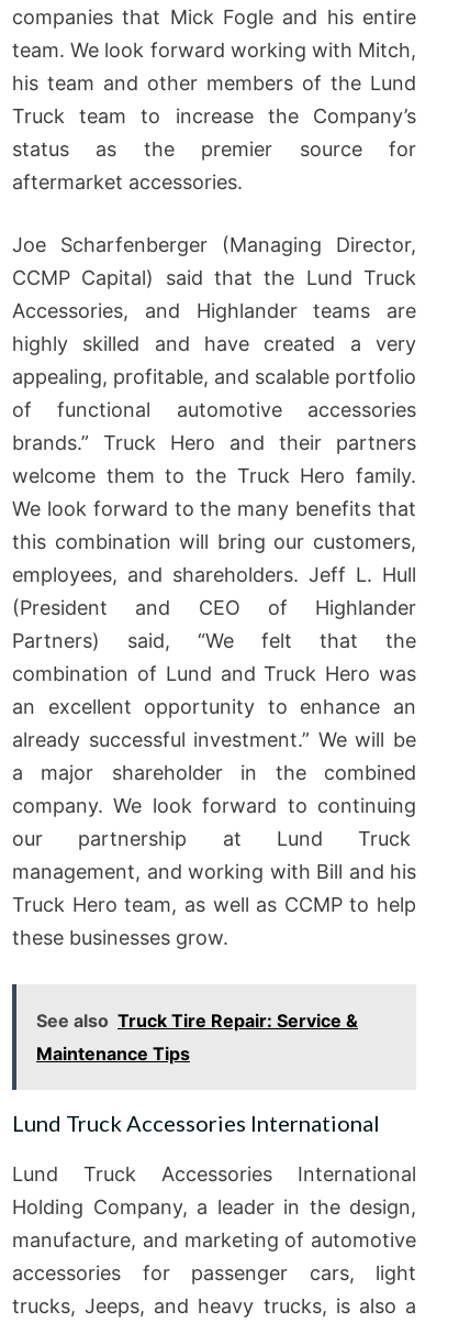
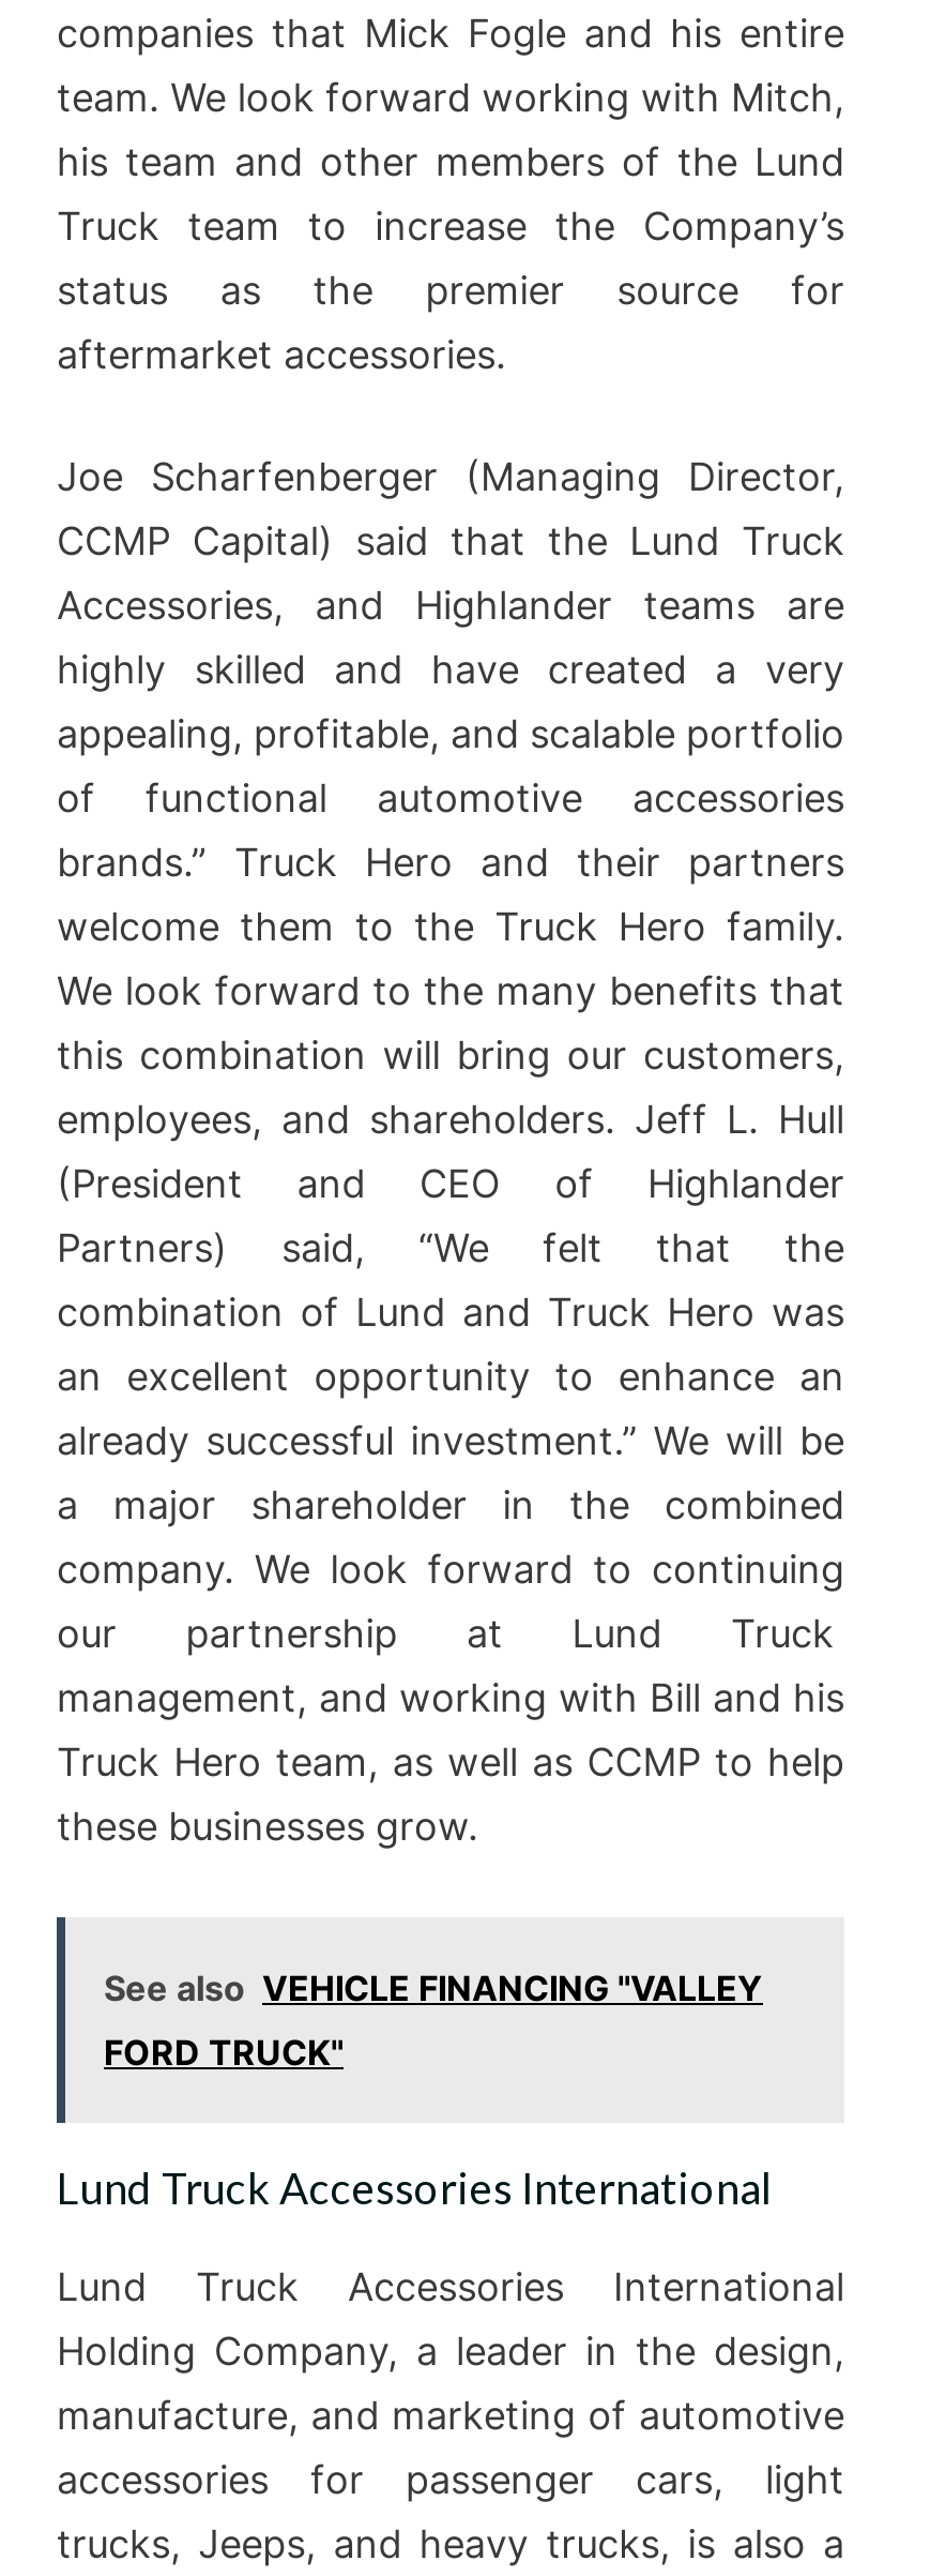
- See also Truck Tire Repair: Service &
+ See also VEHICLE FINANCING "VALLEY

- Maintenance Tips
+ FORD TRUCK"
